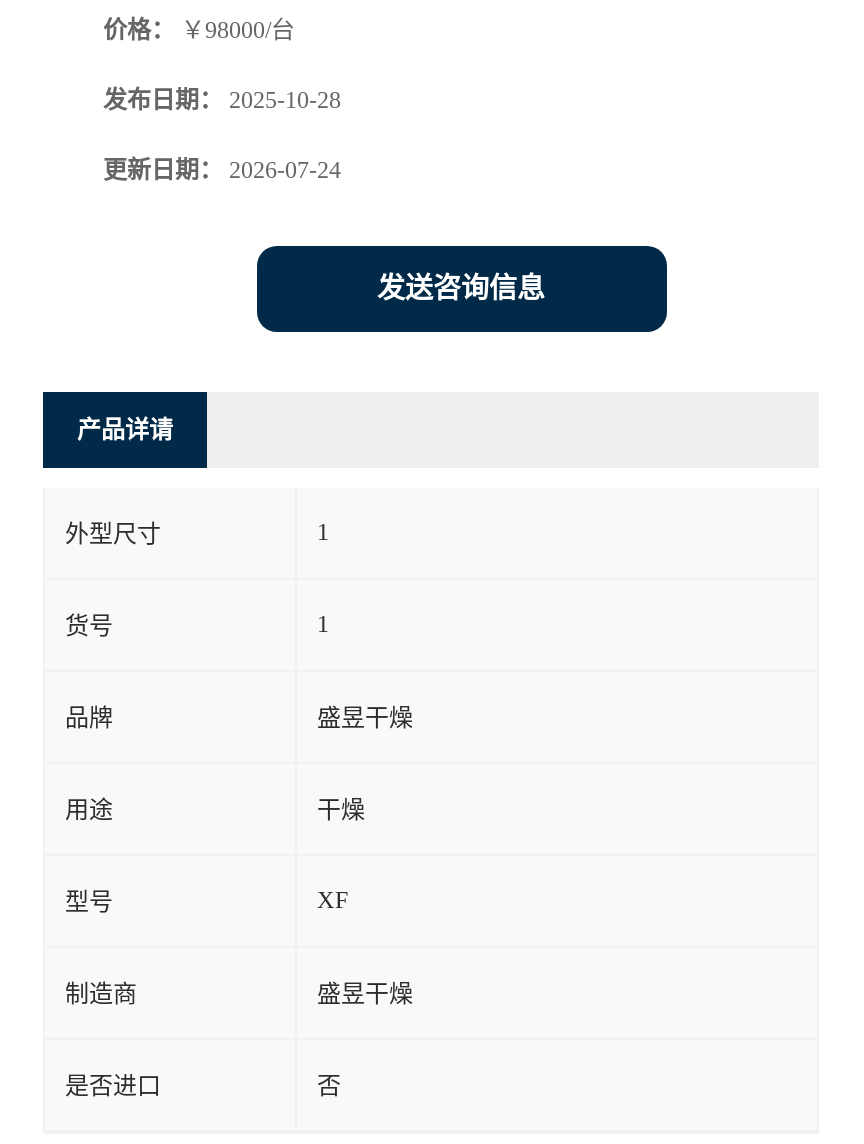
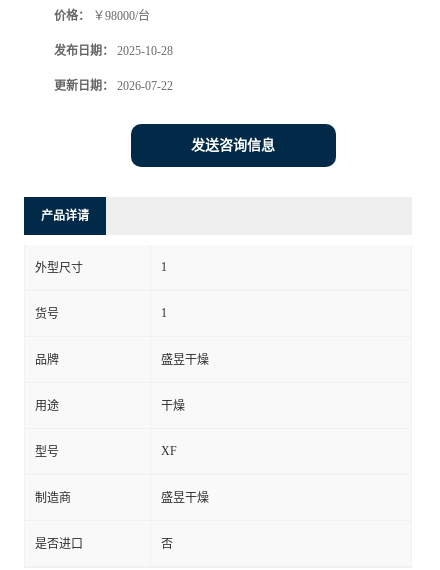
- 更新日期：2026-07-24
+ 更新日期：2026-07-22
